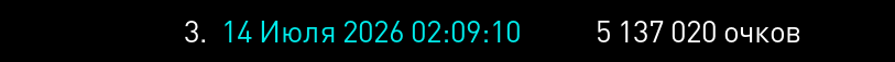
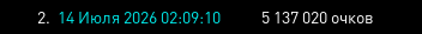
- 3. 14 Июля 2026 02:09:10 5 137 020 очков
+ 2. 14 Июля 2026 02:09:10 5 137 020 очков
